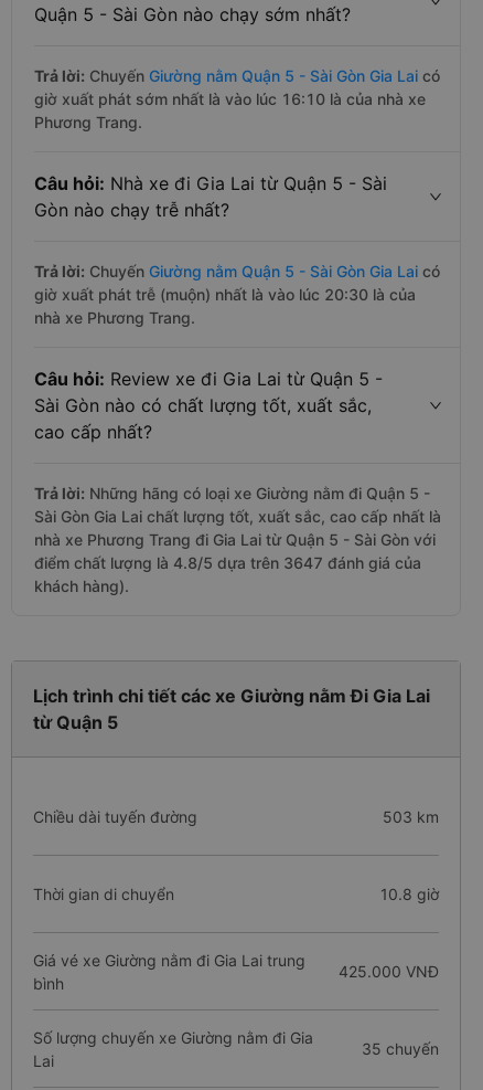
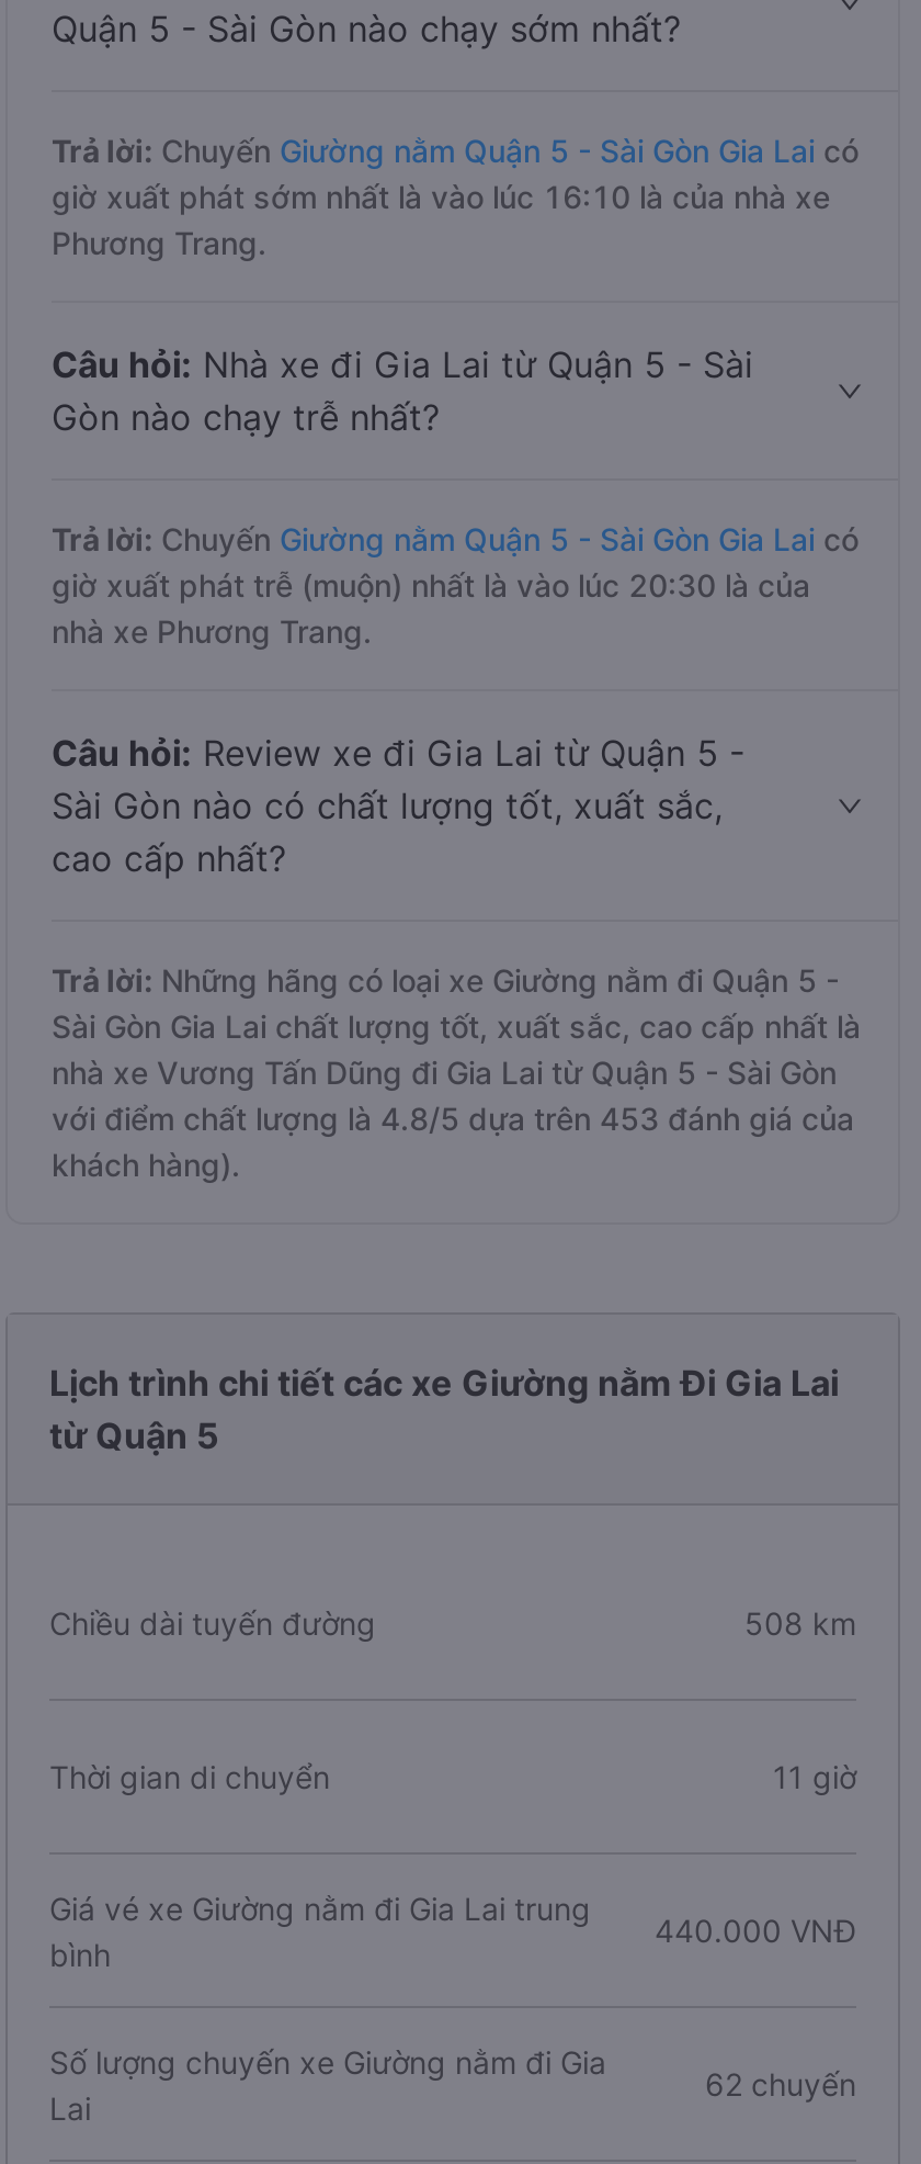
- nhà xe Phương Trang đi Gia Lai từ Quận 5 - Sài Gòn với
- điểm chất lượng là 4.8/5 dựa trên 3647 đánh giá của
+ nhà xe Vương Tấn Dũng đi Gia Lai từ Quận 5 - Sài Gòn
+ với điểm chất lượng là 4.8/5 dựa trên 453 đánh giá của

- 503 km
+ 508 km

- 10.8 giờ
+ 11 giờ

- 425.000 VNĐ
+ 440.000 VNĐ

- 35 chuyến
+ 62 chuyến
